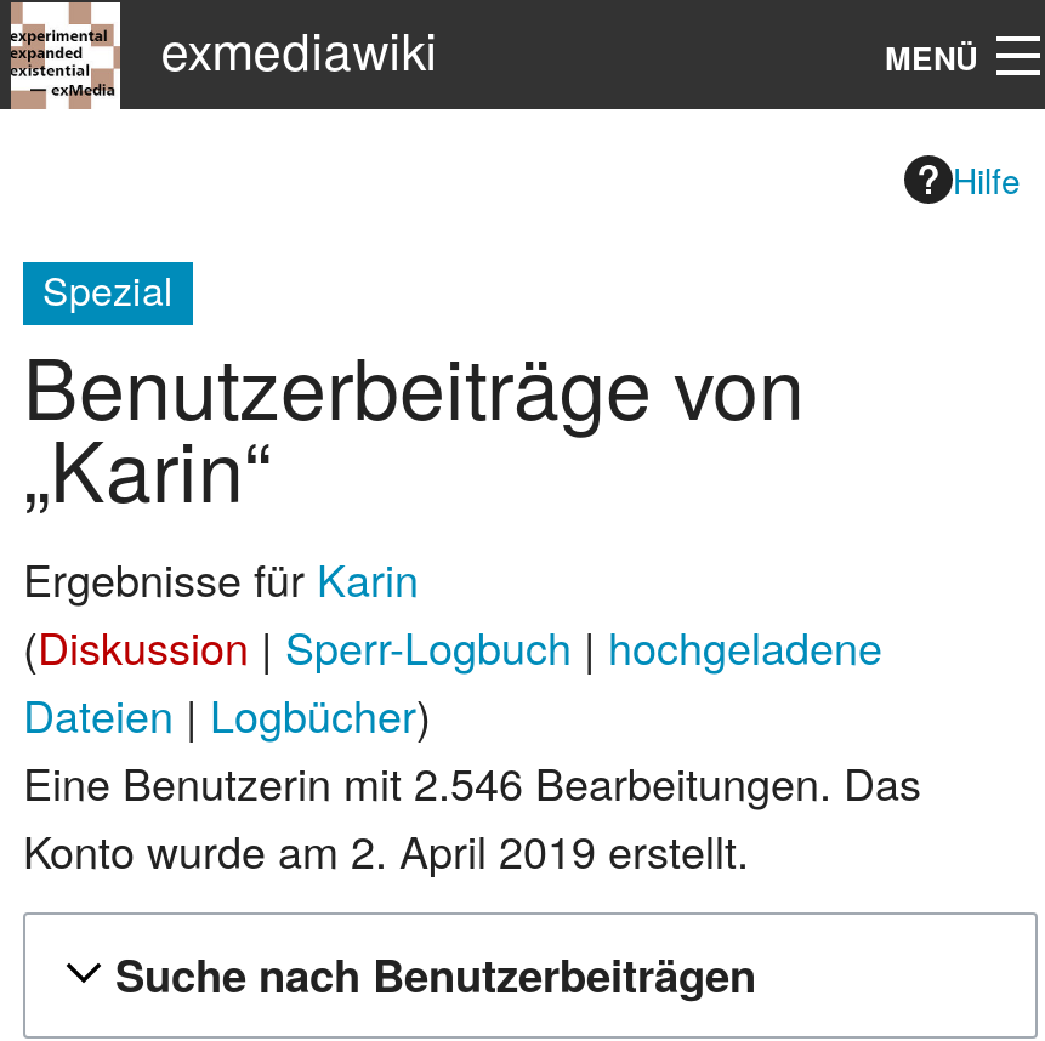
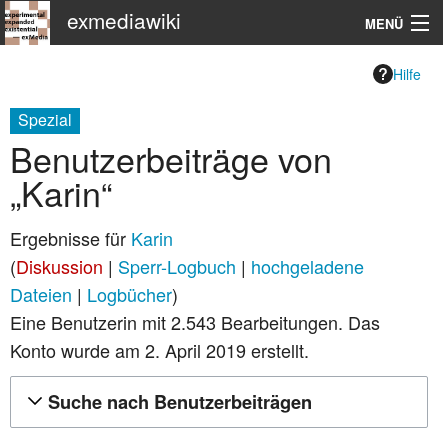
- Eine Benutzerin mit 2.546 Bearbeitungen. Das
+ Eine Benutzerin mit 2.543 Bearbeitungen. Das
